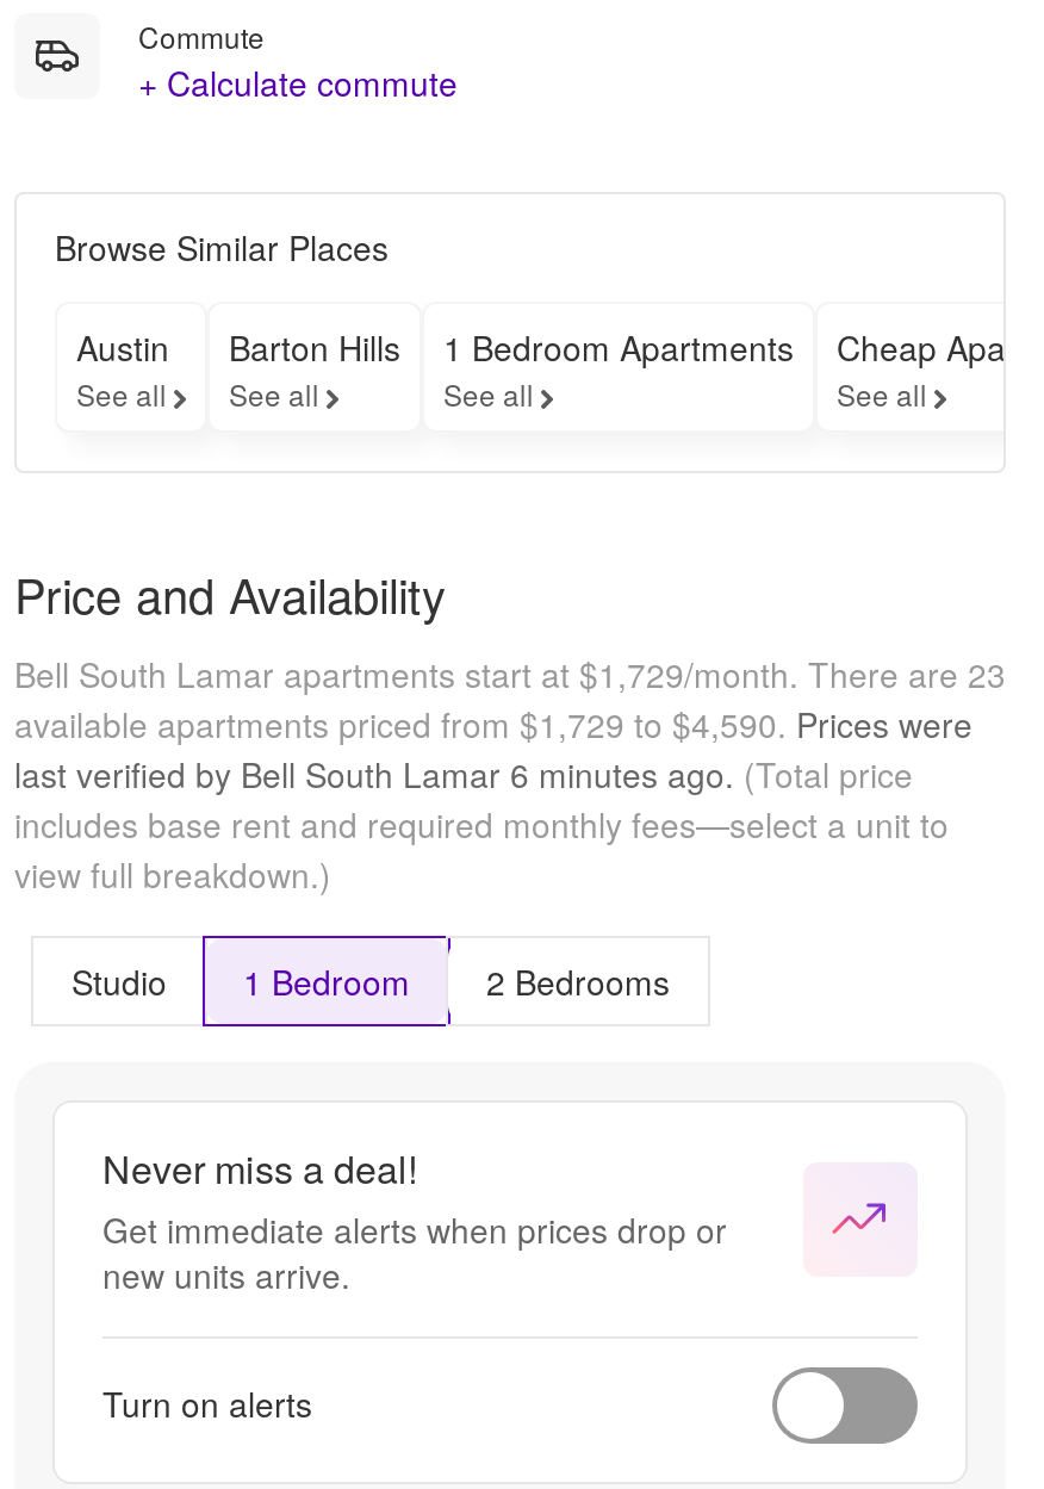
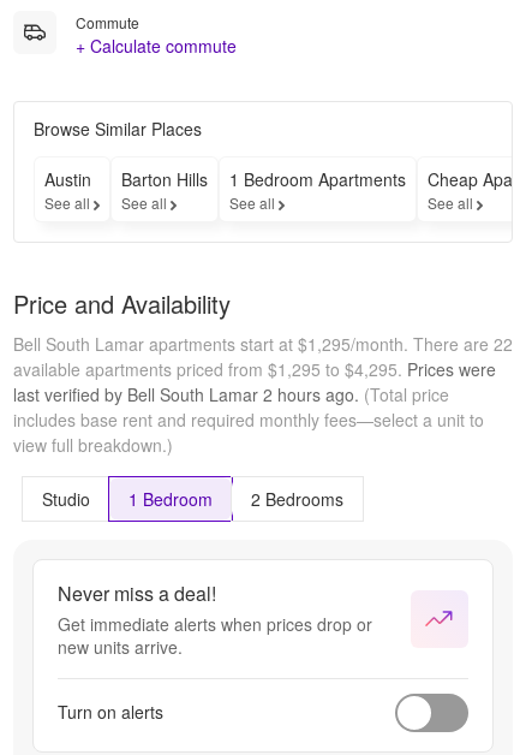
- Bell South Lamar apartments start at $1,729/month. There are 23
+ Bell South Lamar apartments start at $1,295/month. There are 22

- available apartments priced from $1,729 to $4,590. Prices were
+ available apartments priced from $1,295 to $4,295. Prices were

- last verified by Bell South Lamar 6 minutes ago. (Total price
+ last verified by Bell South Lamar 2 hours ago. (Total price
